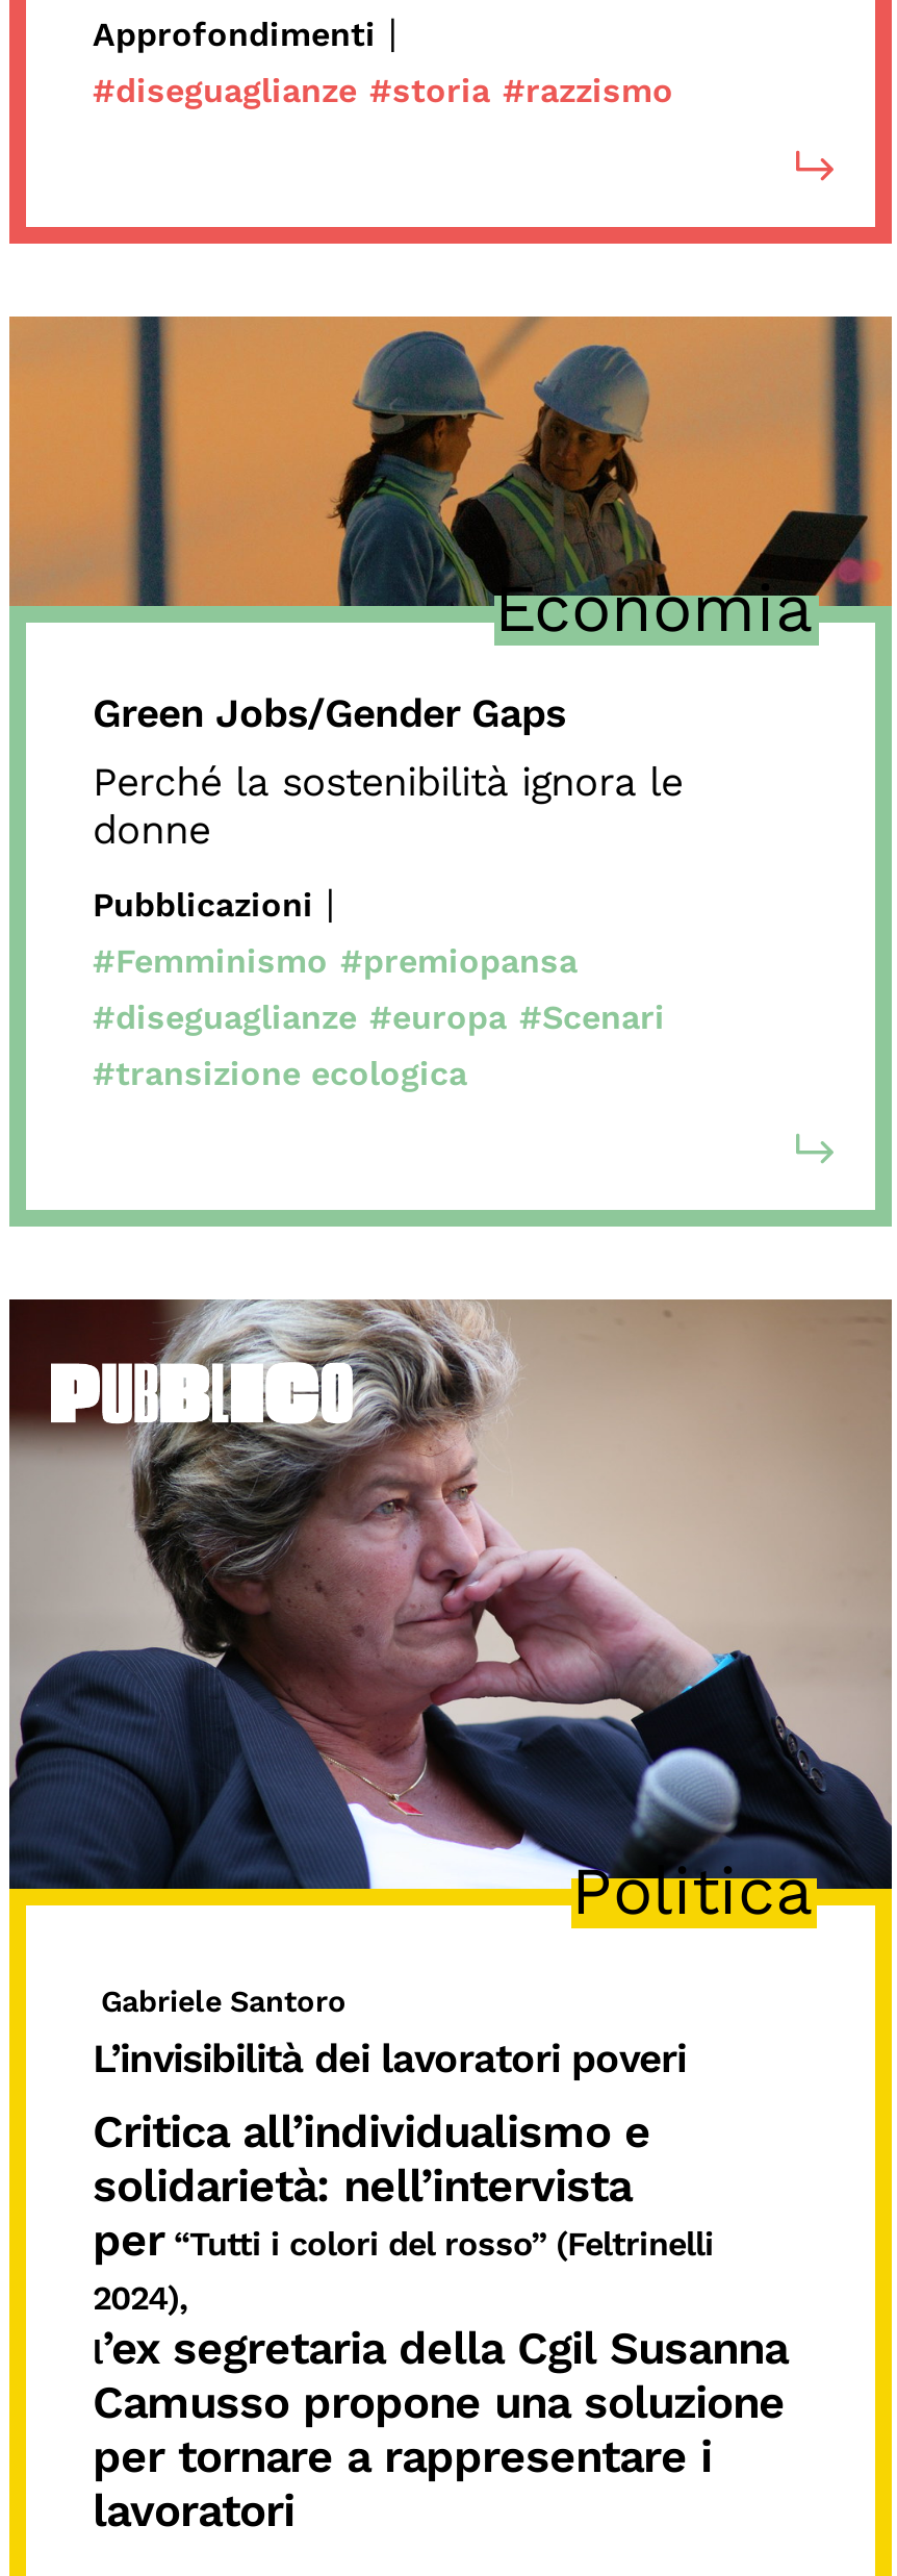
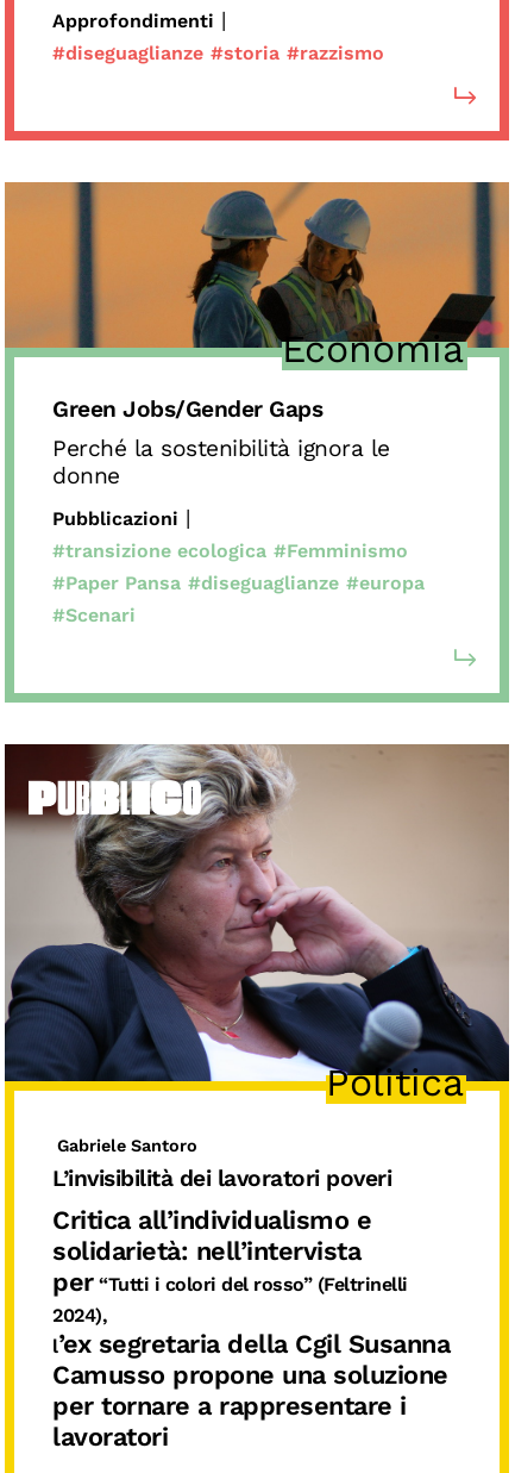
- #Femminismo #premiopansa
- #diseguaglianze #europa #Scenari
- #transizione ecologica
+ #transizione ecologica #Femminismo
+ #Paper Pansa #diseguaglianze #europa
+ #Scenari
